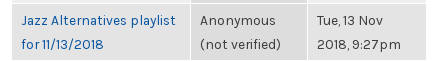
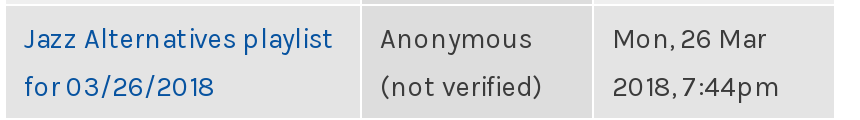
- Tue, 13 Nov
+ Mon, 26 Mar

- for 11/13/2018
+ for 03/26/2018

- 2018, 9:27pm
+ 2018, 7:44pm
